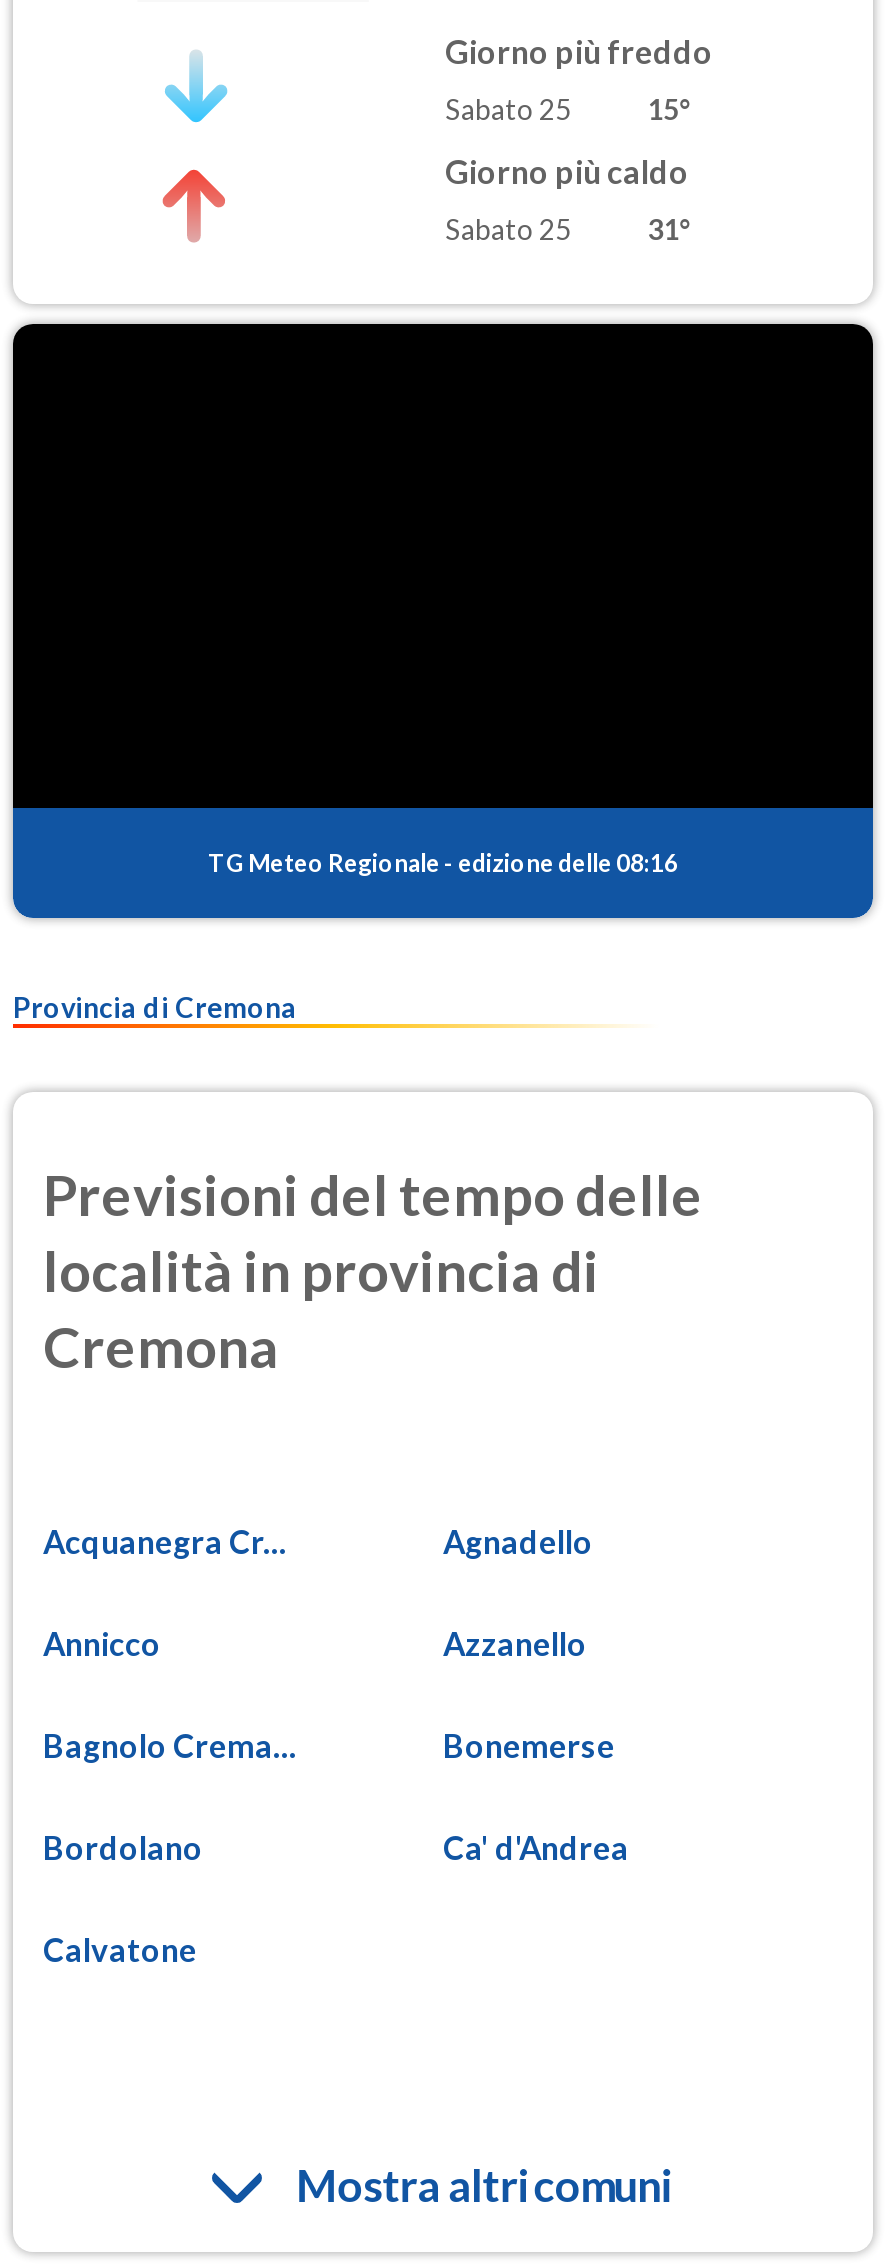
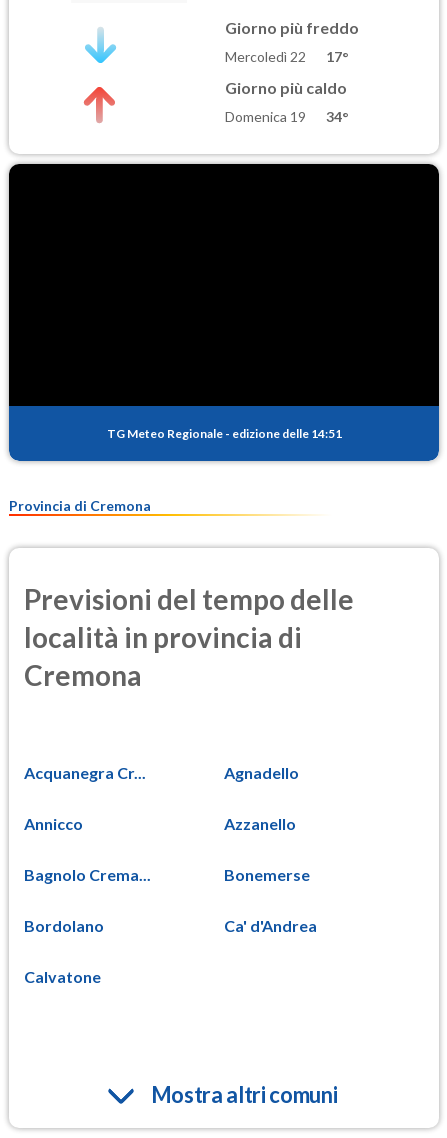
- Sabato 25
- 15°
+ Mercoledì 22
+ 17°

- Sabato 25
- 31°
+ Domenica 19
+ 34°

- TG Meteo Regionale - edizione delle 08:16
+ TG Meteo Regionale - edizione delle 14:51
